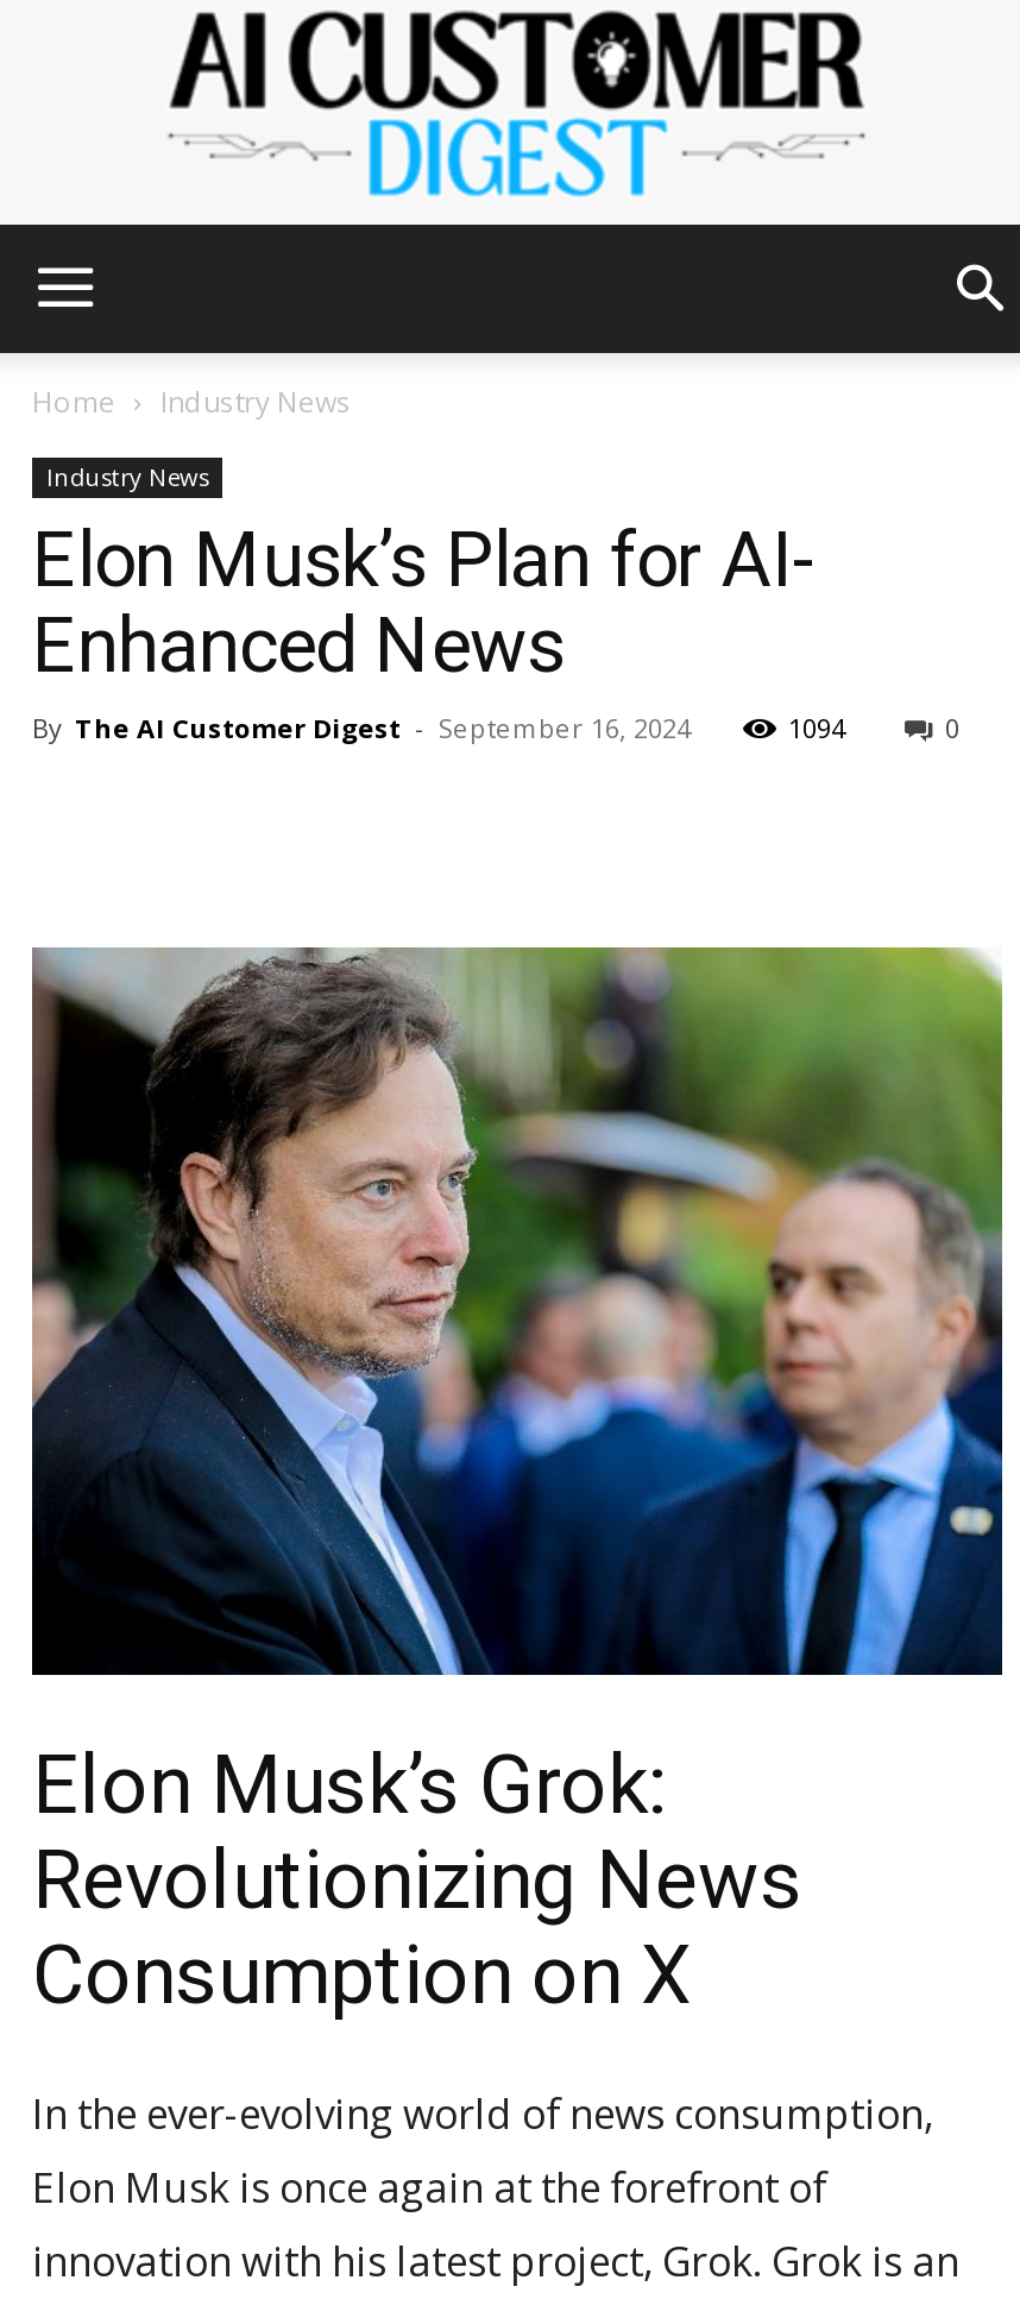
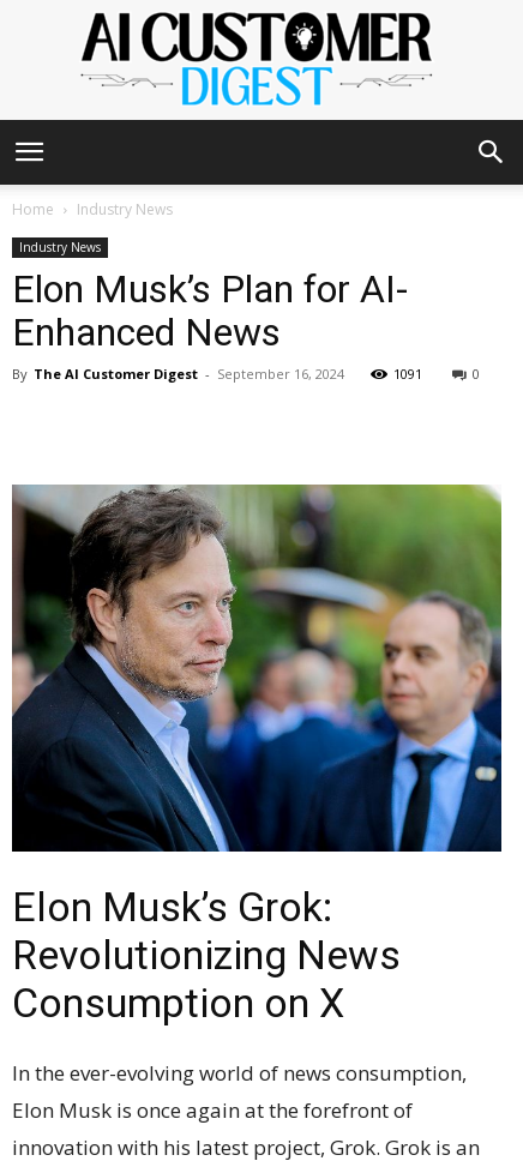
- 1094
+ 1091
